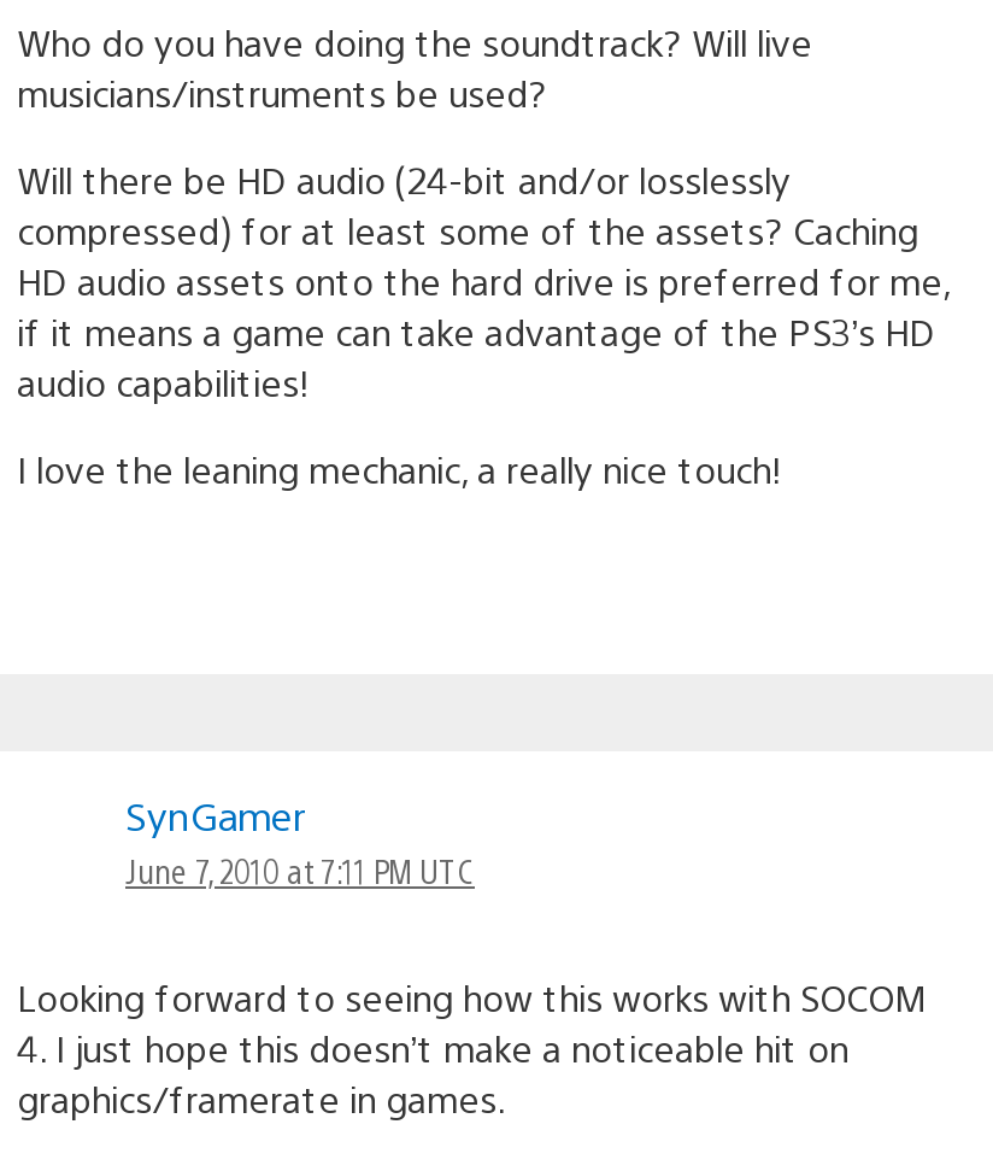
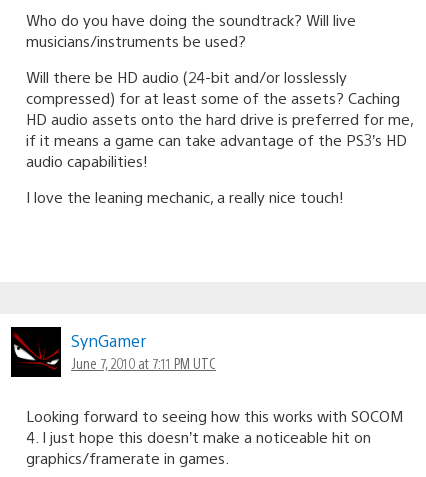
+ [image]
